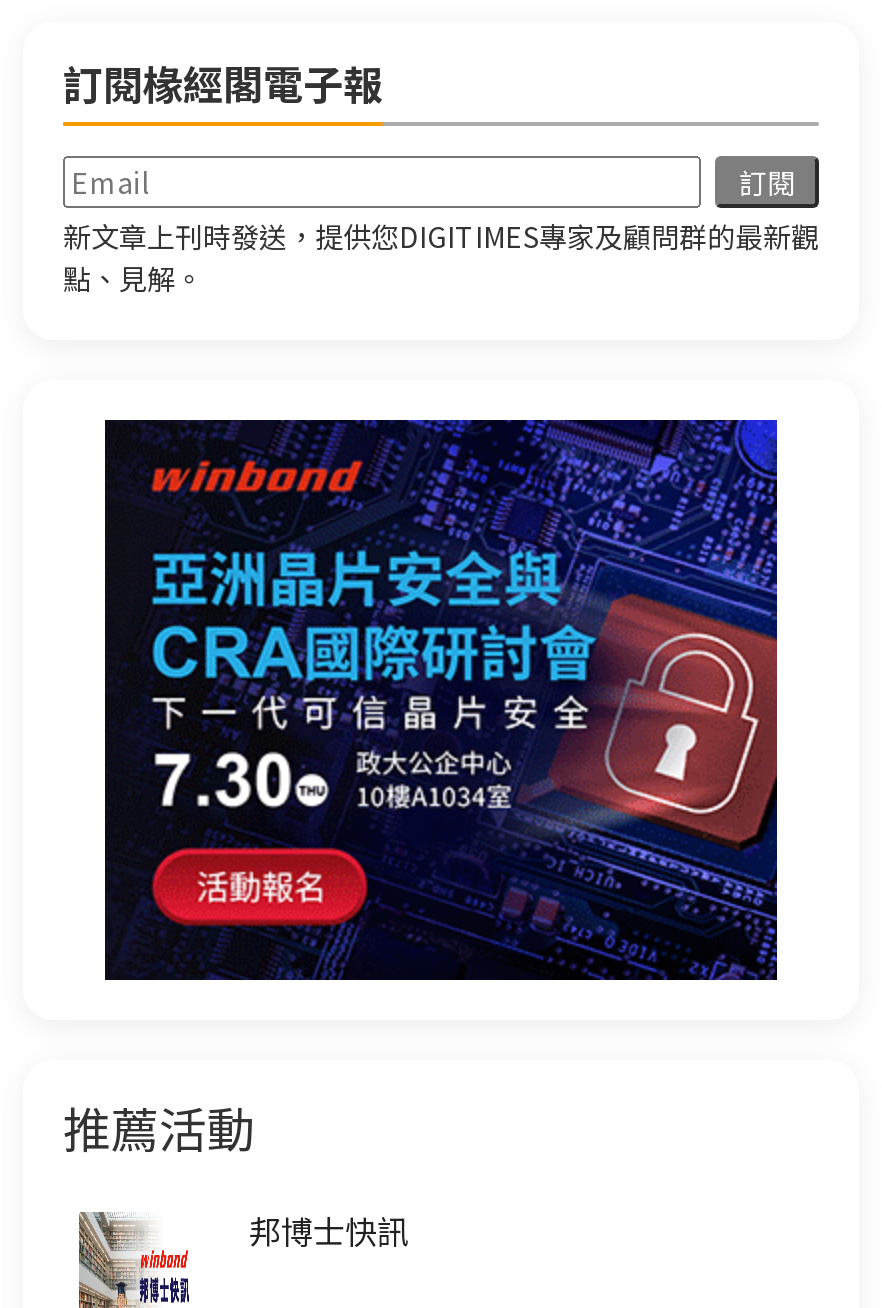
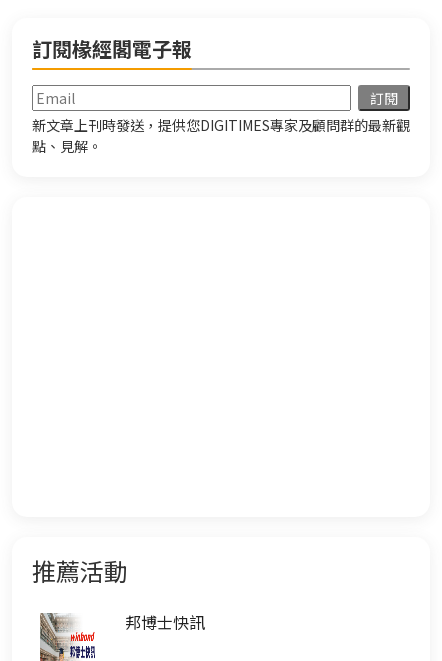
- [image]
